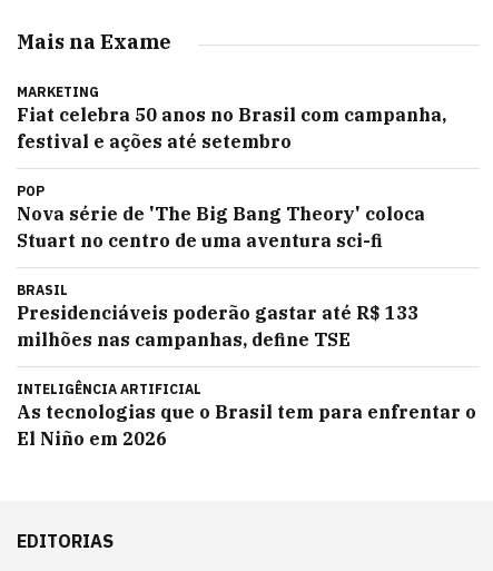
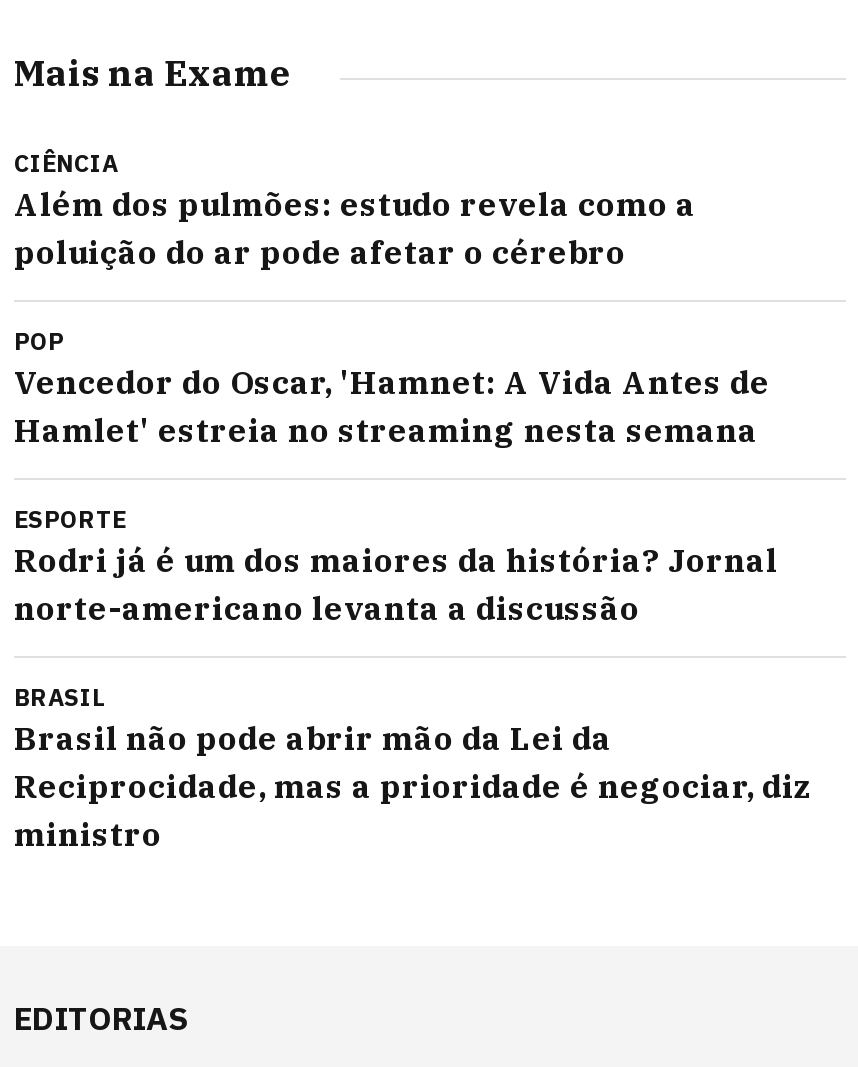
- MARKETING
- Fiat celebra 50 anos no Brasil com campanha,
- festival e ações até setembro
+ CIÊNCIA
+ Além dos pulmões: estudo revela como a
+ poluição do ar pode afetar o cérebro

- Nova série de 'The Big Bang Theory' coloca
- Stuart no centro de uma aventura sci-fi
+ Vencedor do Oscar, 'Hamnet: A Vida Antes de
+ Hamlet' estreia no streaming nesta semana
+ ESPORTE
+ Rodri já é um dos maiores da história? Jornal
+ norte-americano levanta a discussão

moved down: BRASIL

- Presidenciáveis poderão gastar até R$ 133
- milhões nas campanhas, define TSE
- INTELIGÊNCIA ARTIFICIAL
- As tecnologias que o Brasil tem para enfrentar o
- El Niño em 2026
+ Brasil não pode abrir mão da Lei da
+ Reciprocidade, mas a prioridade é negociar, diz
+ ministro
